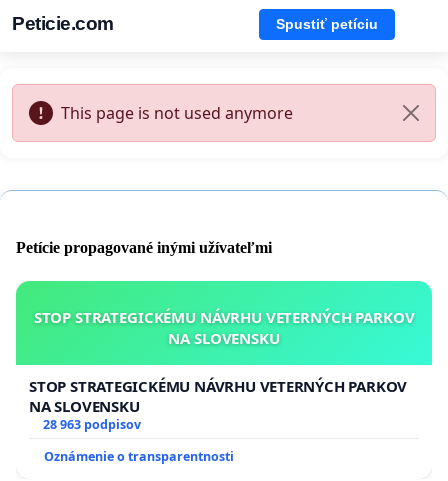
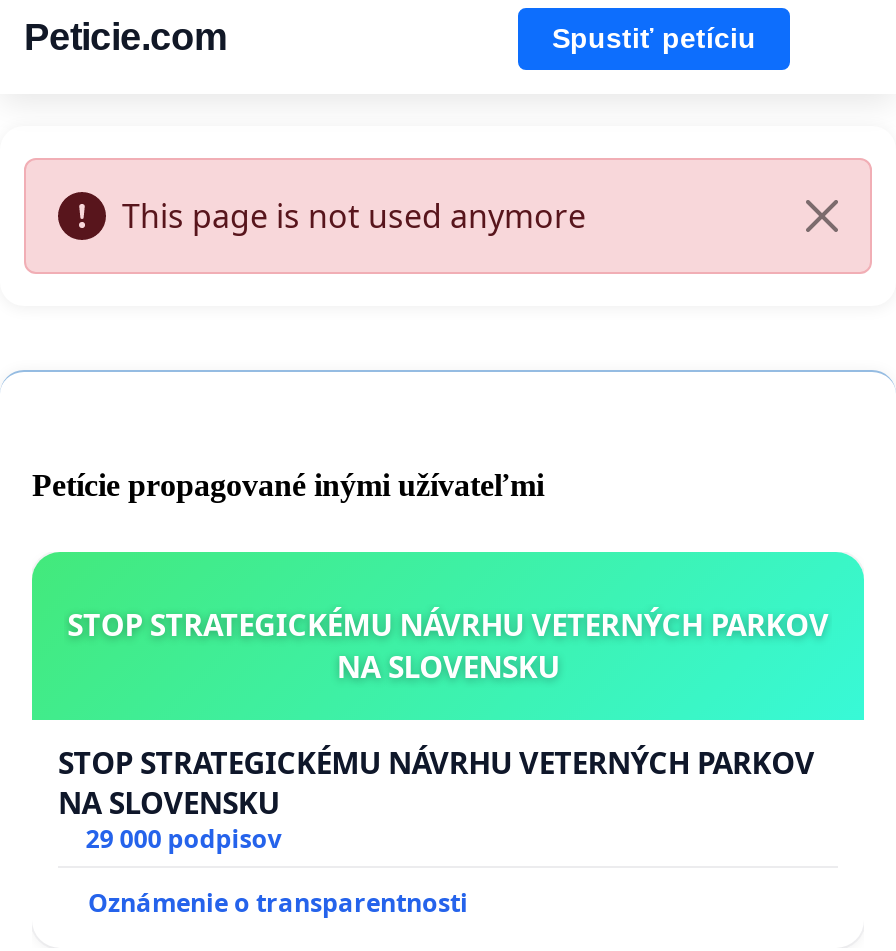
- 28 963 podpisov
+ 29 000 podpisov
